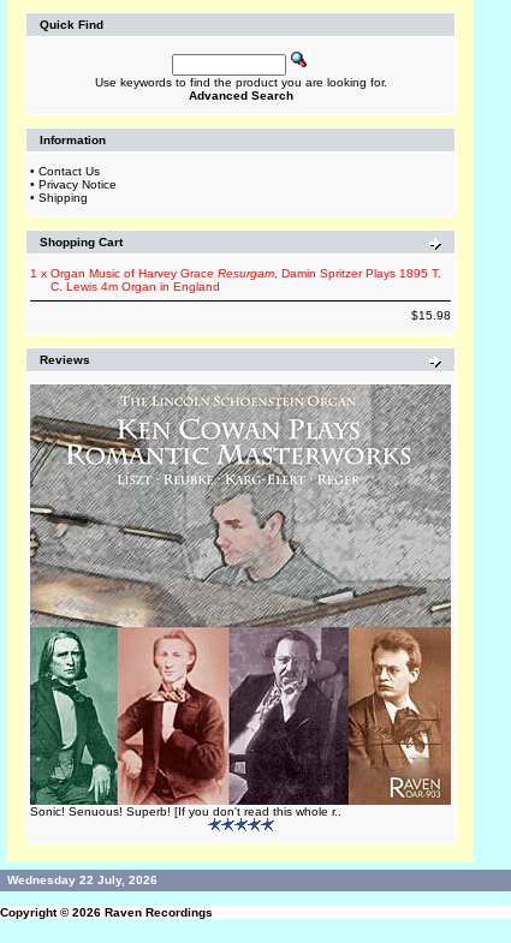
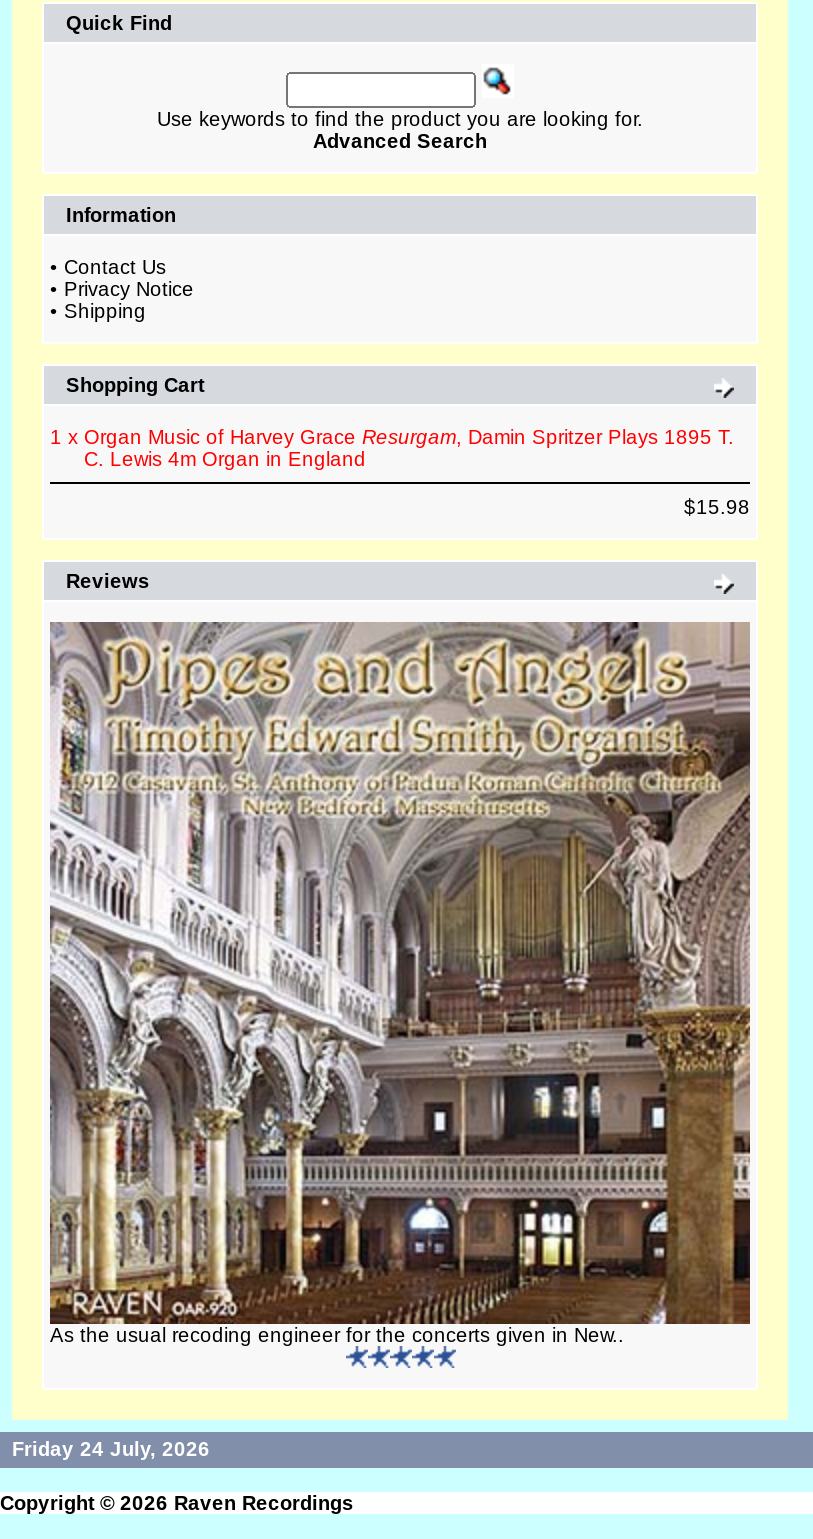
- [image]
- Sonic! Senuous! Superb! [If you don't read this whole r..
+ [image]
+ As the usual recoding engineer for the concerts given in New..

- Wednesday 22 July, 2026
+ Friday 24 July, 2026
